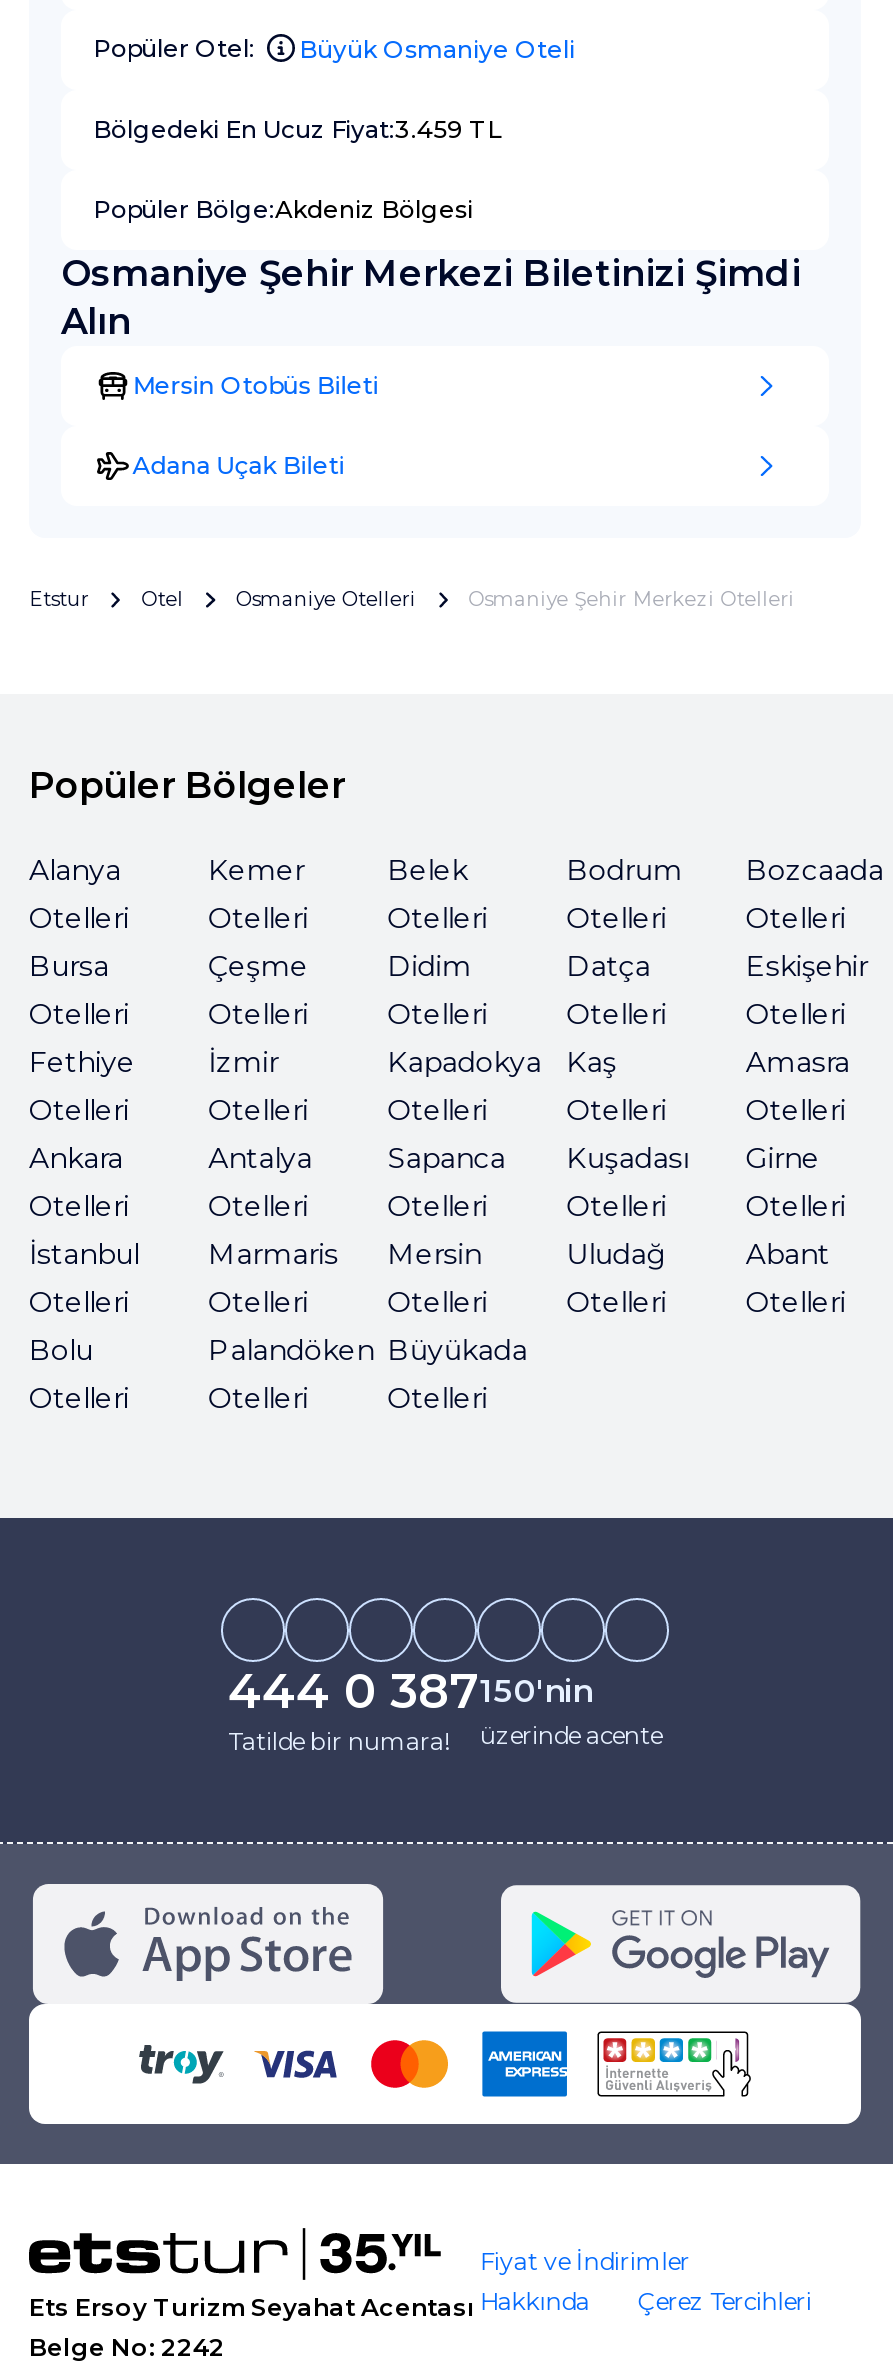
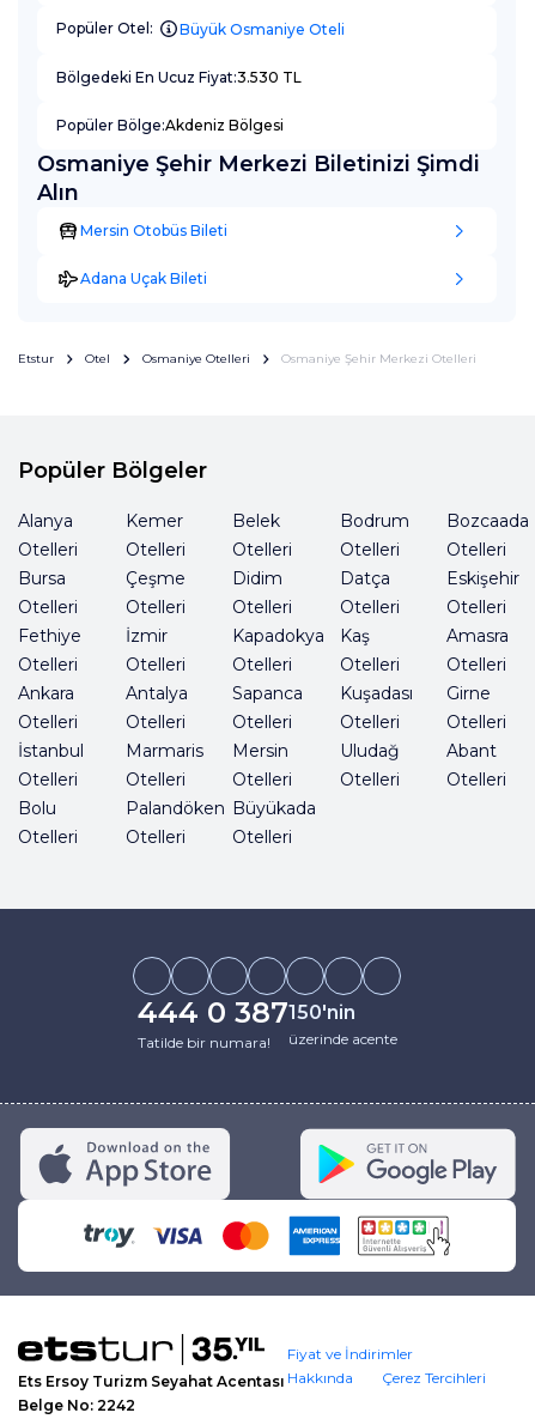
- Bölgedeki En Ucuz Fiyat:3.459 TL
+ Bölgedeki En Ucuz Fiyat:3.530 TL
